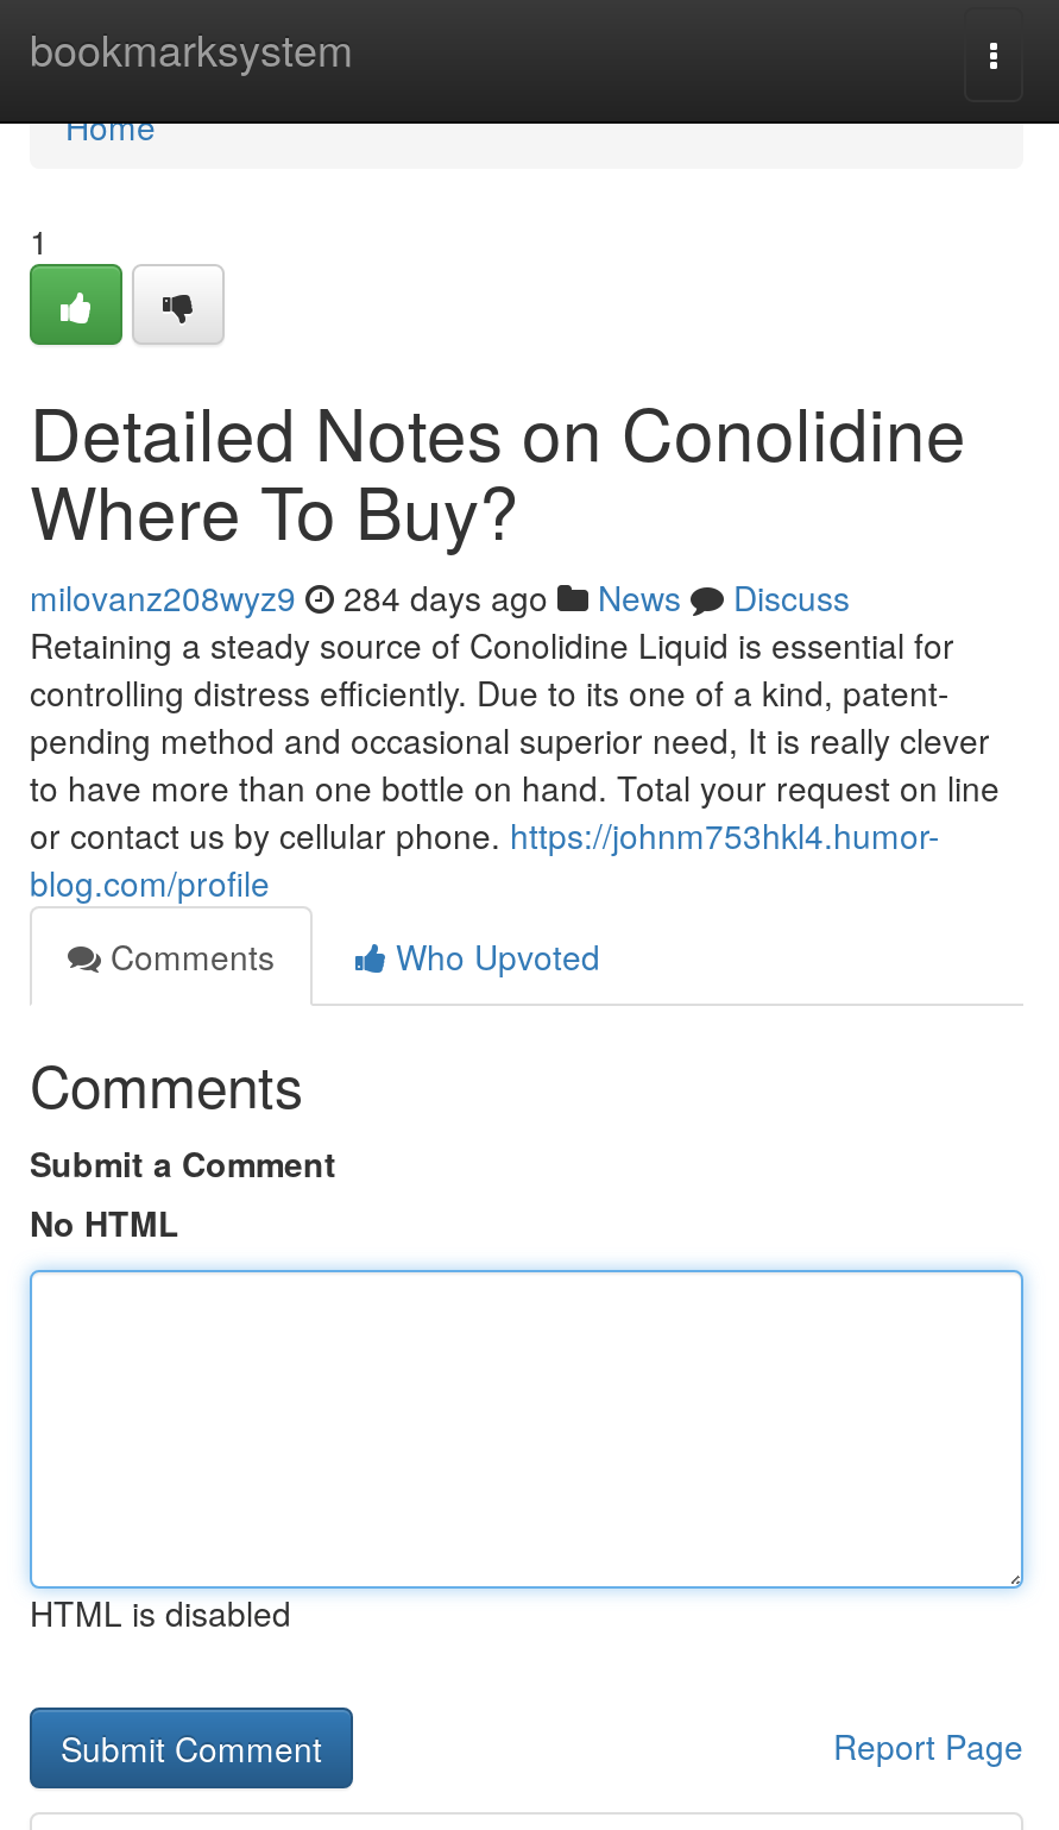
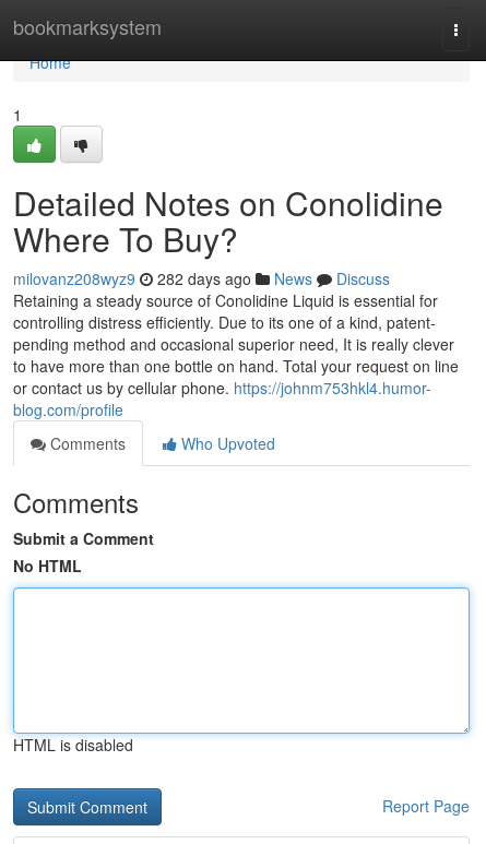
- milovanz208wyz9 284 days ago News Discuss
+ milovanz208wyz9 282 days ago News Discuss
